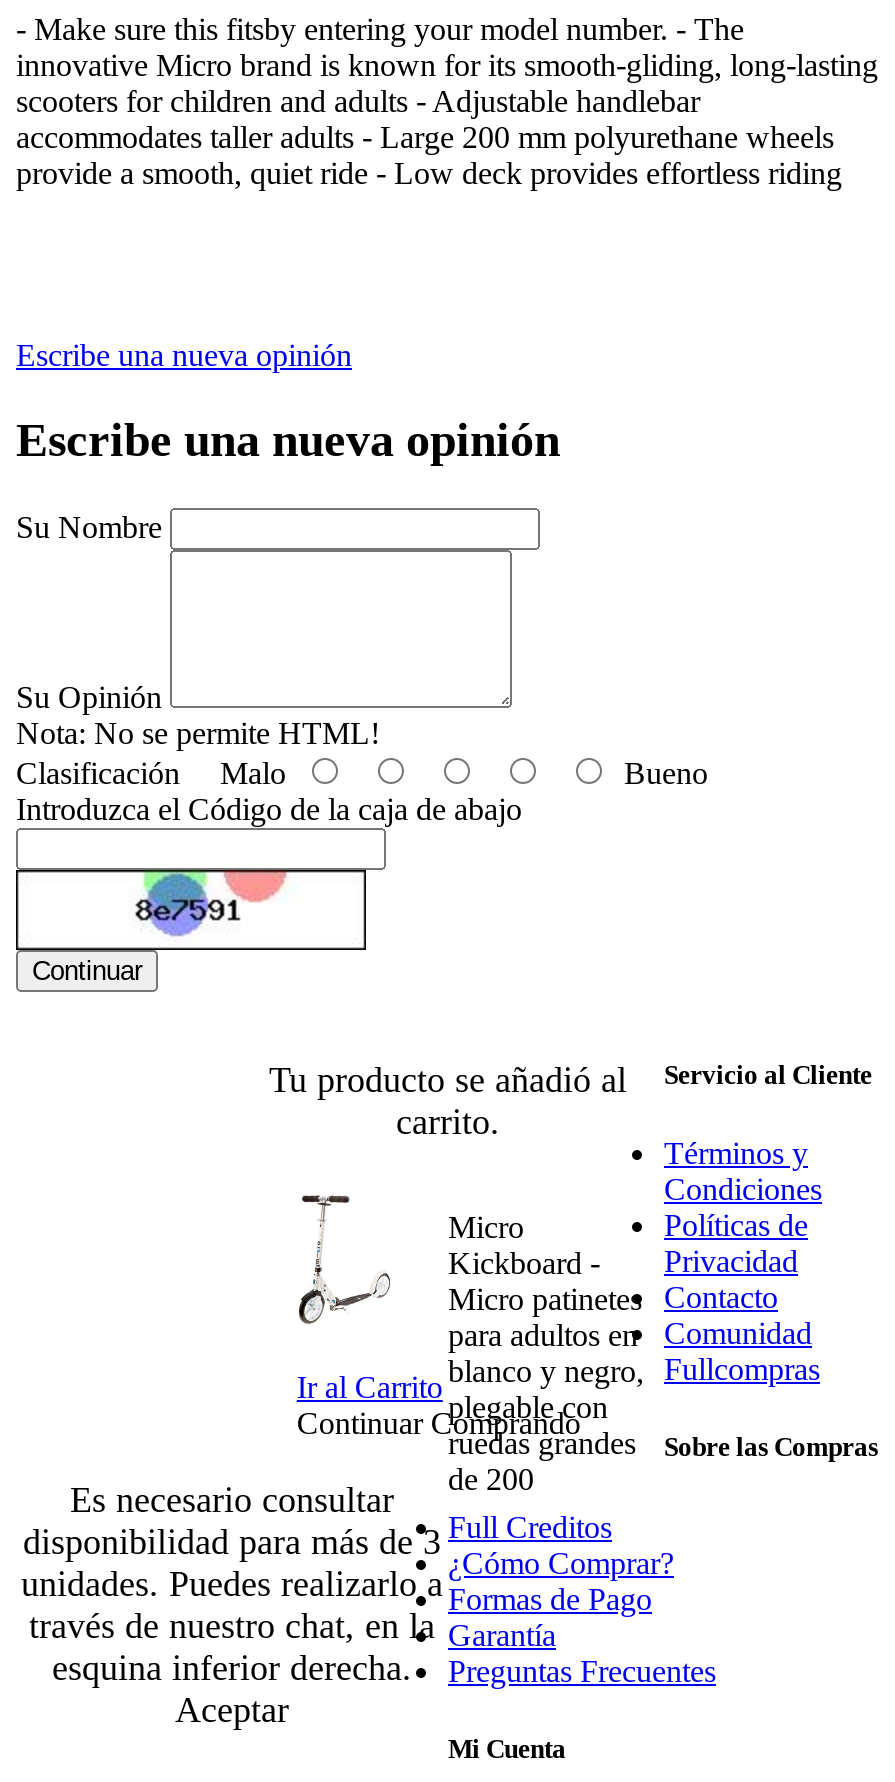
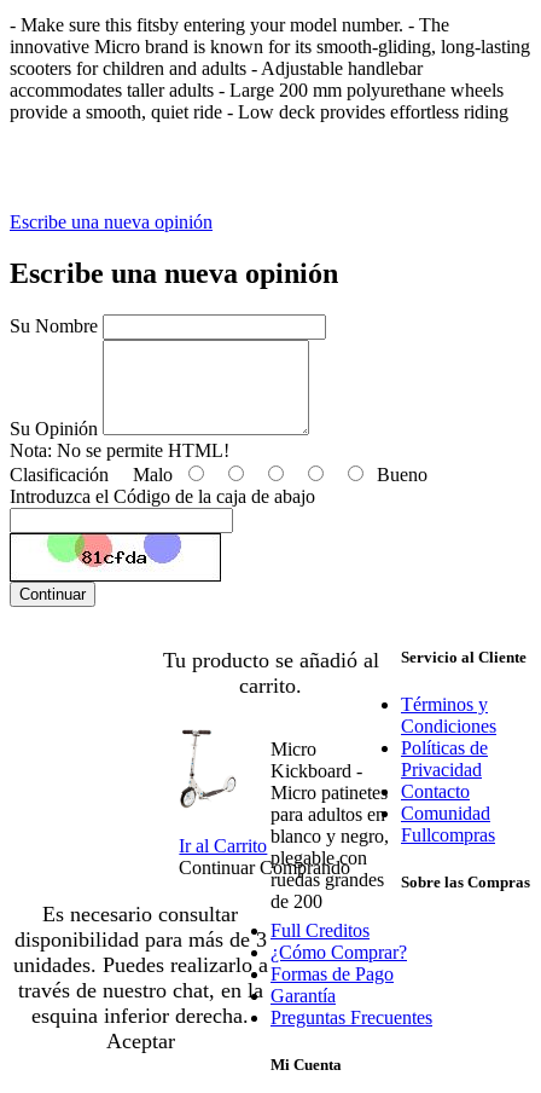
- [image]
+ [image]
